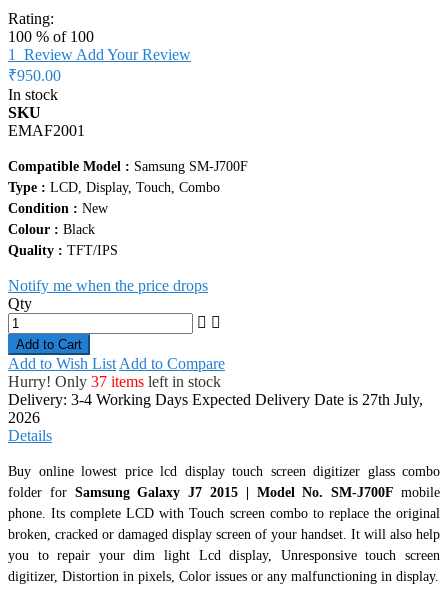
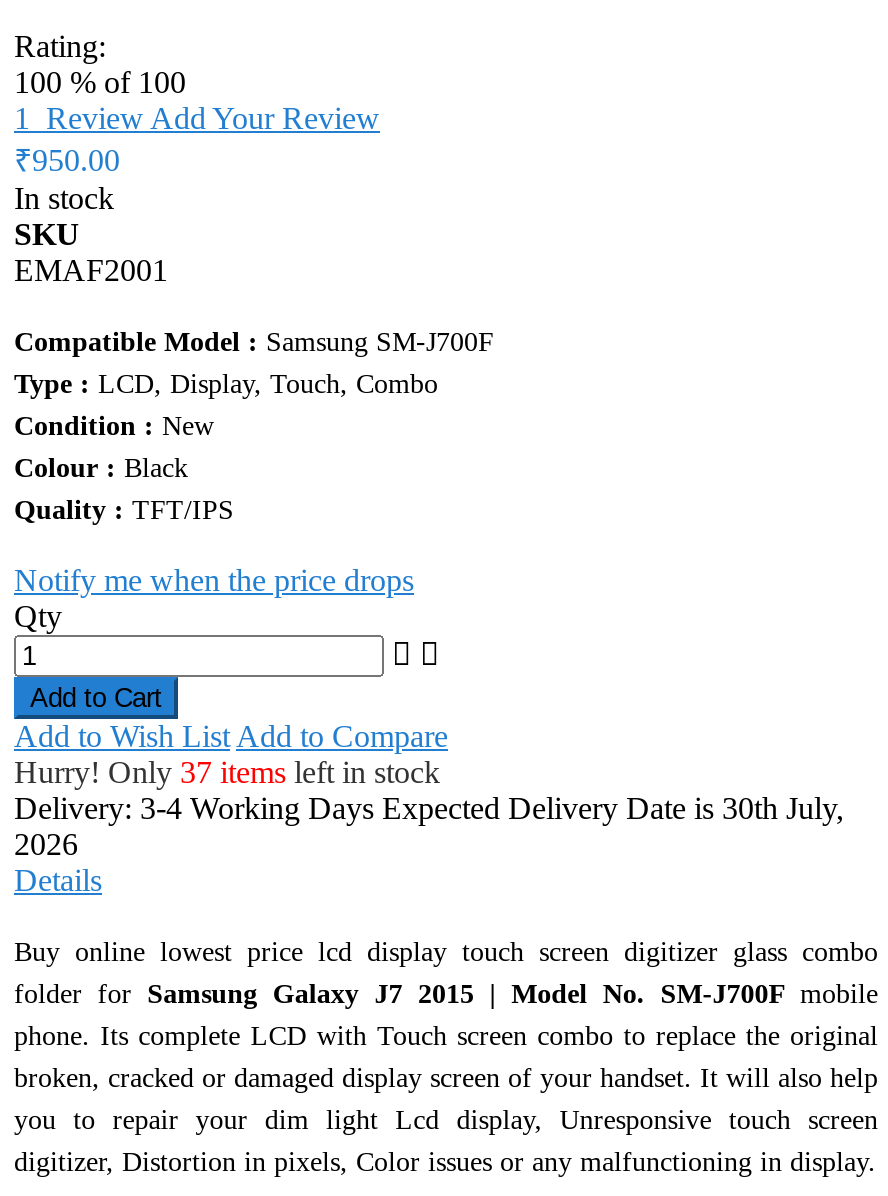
- Delivery: 3-4 Working Days Expected Delivery Date is 27th July,
+ Delivery: 3-4 Working Days Expected Delivery Date is 30th July,
